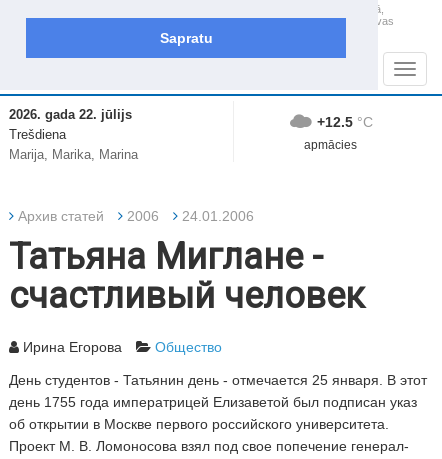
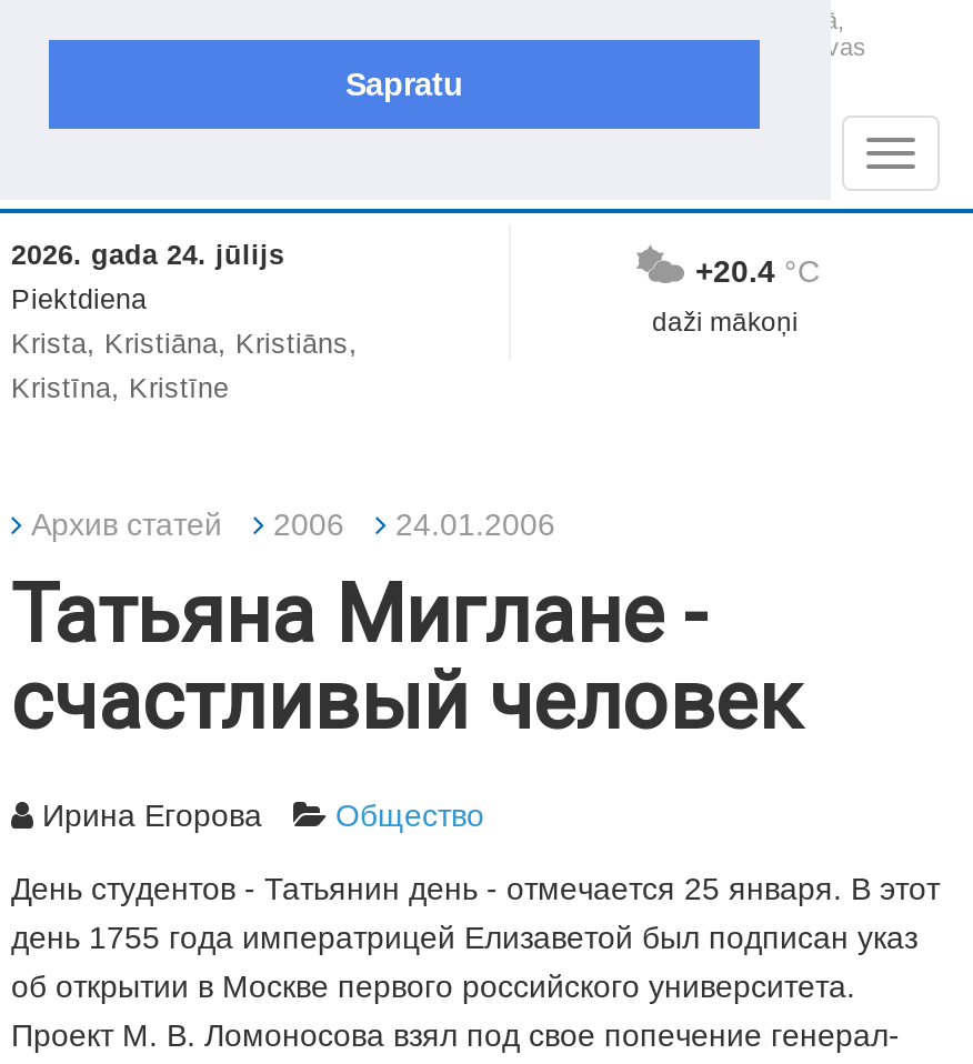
- 2026. gada 22. jūlijs
- Trešdiena
- Marija, Marika, Marina
+ 2026. gada 24. jūlijs
+ Piektdiena
+ Krista, Kristiāna, Kristiāns,
+ Kristīna, Kristīne

- +12.5 °C
+ +20.4 °C

- apmācies
+ daži mākoņi
